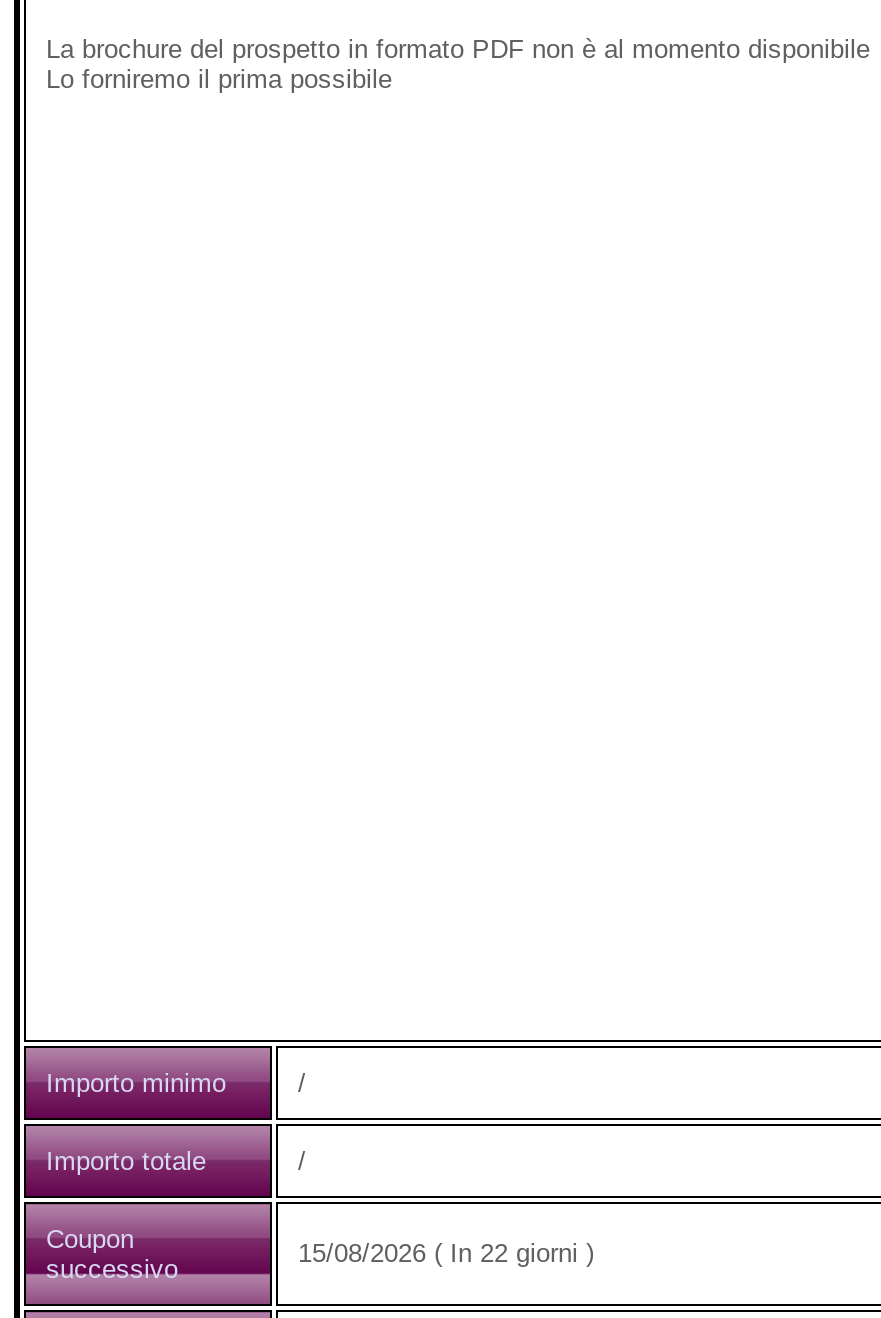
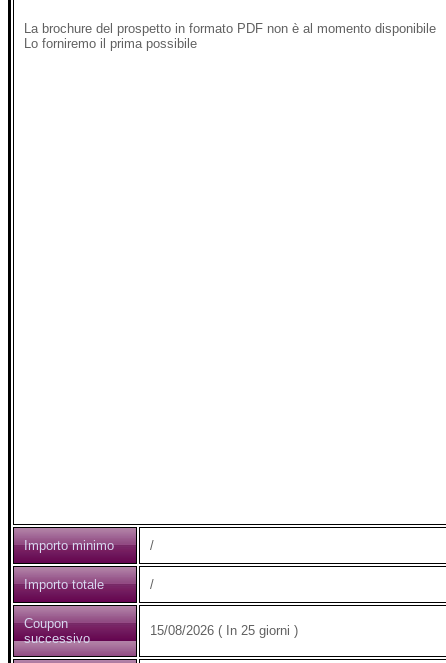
- 15/08/2026 ( In 22 giorni )
+ 15/08/2026 ( In 25 giorni )
